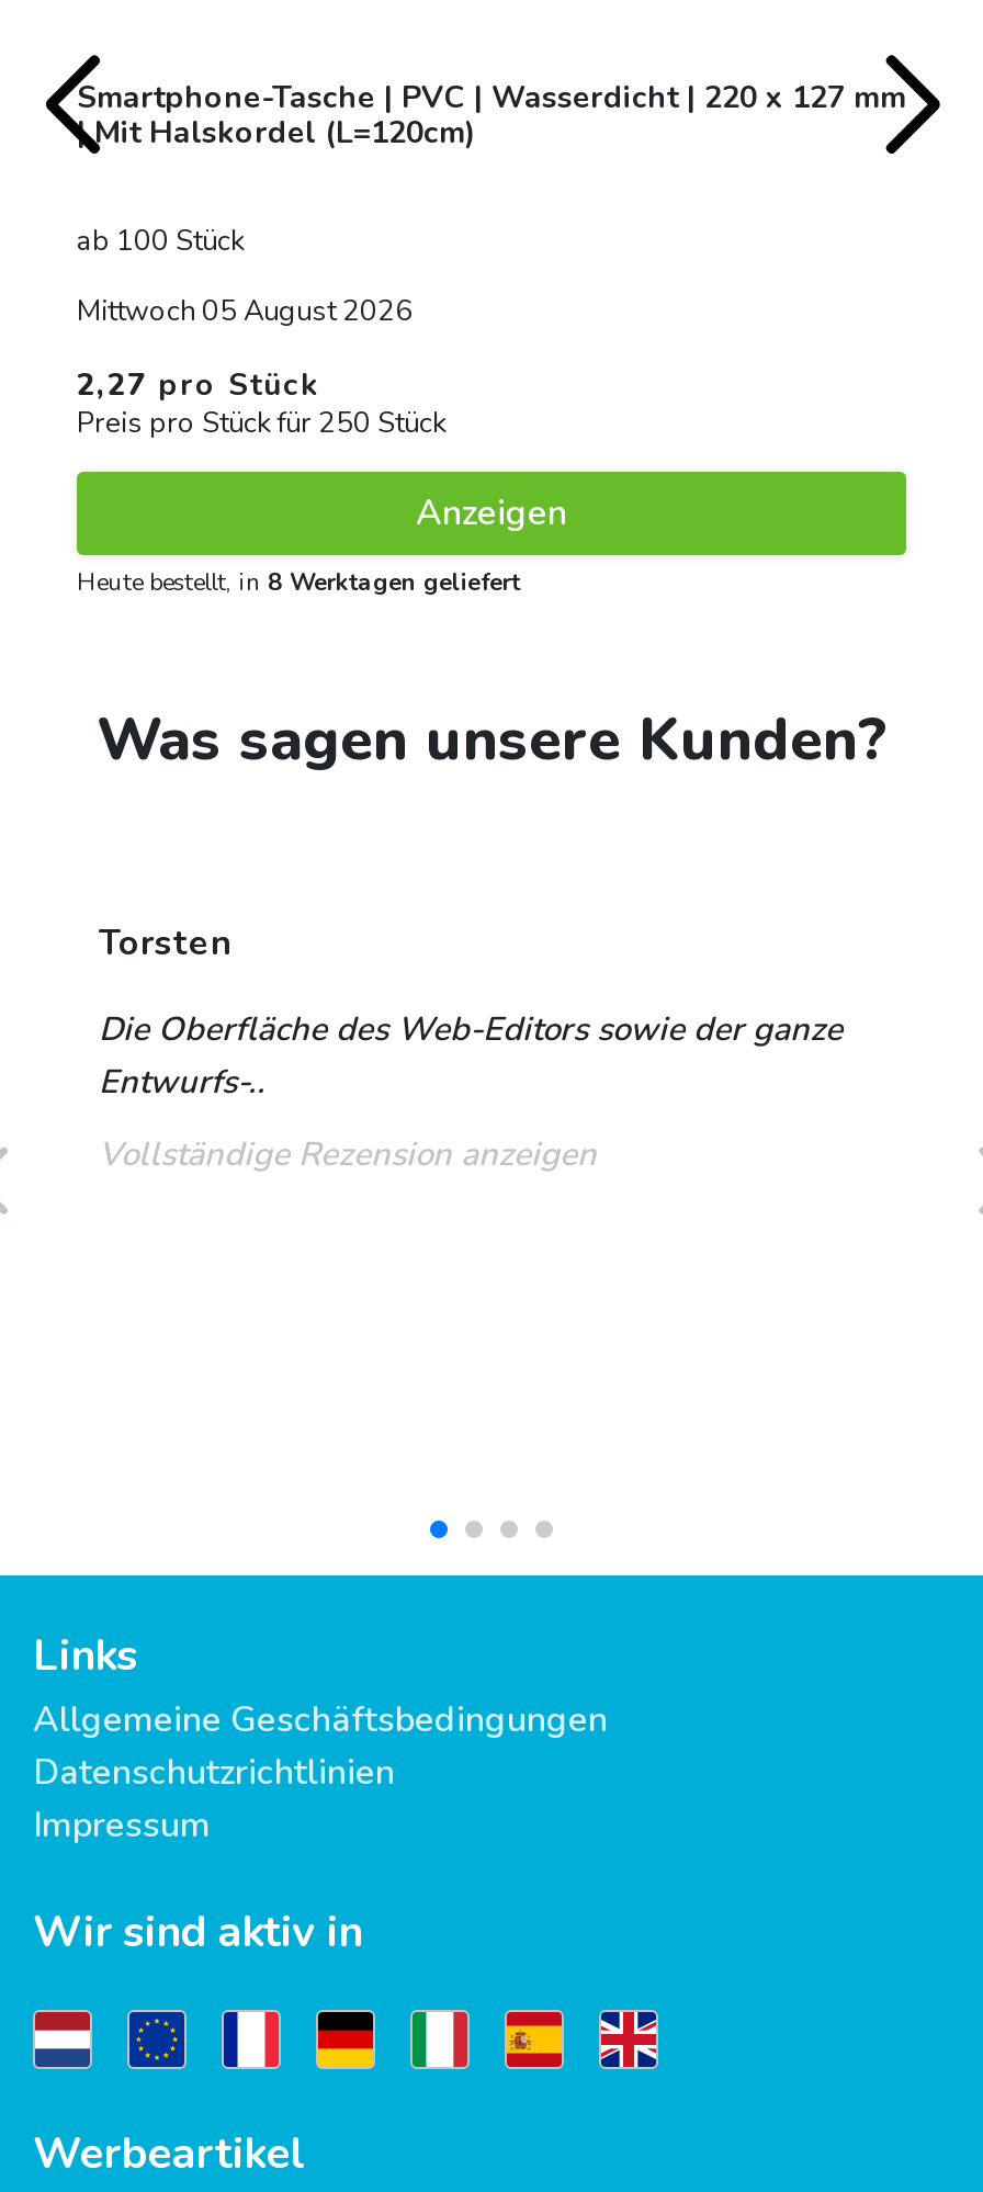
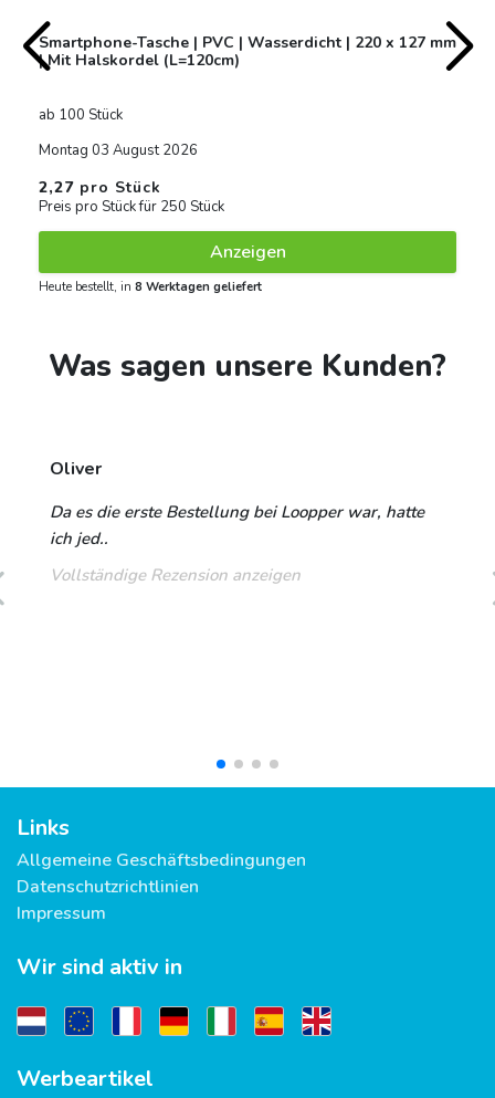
- Mittwoch 05 August 2026
+ Montag 03 August 2026

- Torsten
+ Oliver

- Die Oberfläche des Web-Editors sowie der ganze
- Entwurfs-..
+ Da es die erste Bestellung bei Loopper war, hatte
+ ich jed..
